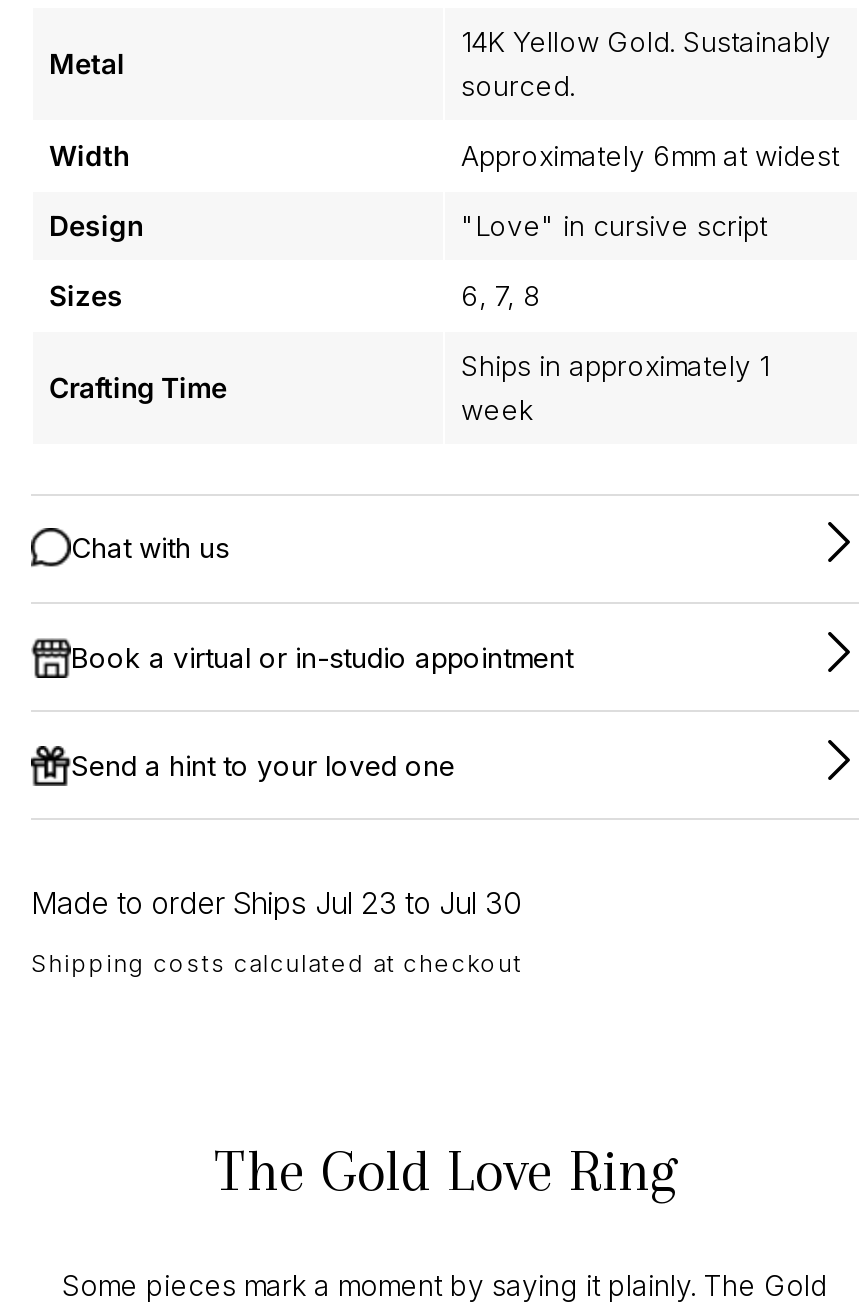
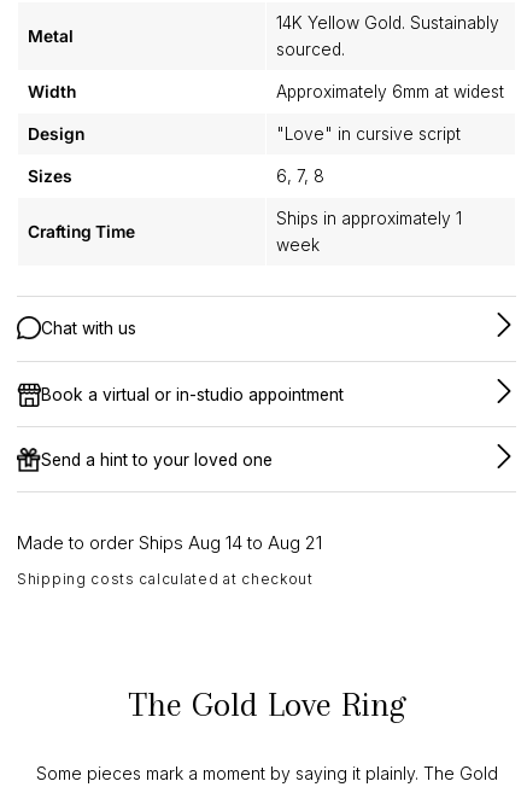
- Made to order Ships Jul 23 to Jul 30
+ Made to order Ships Aug 14 to Aug 21
